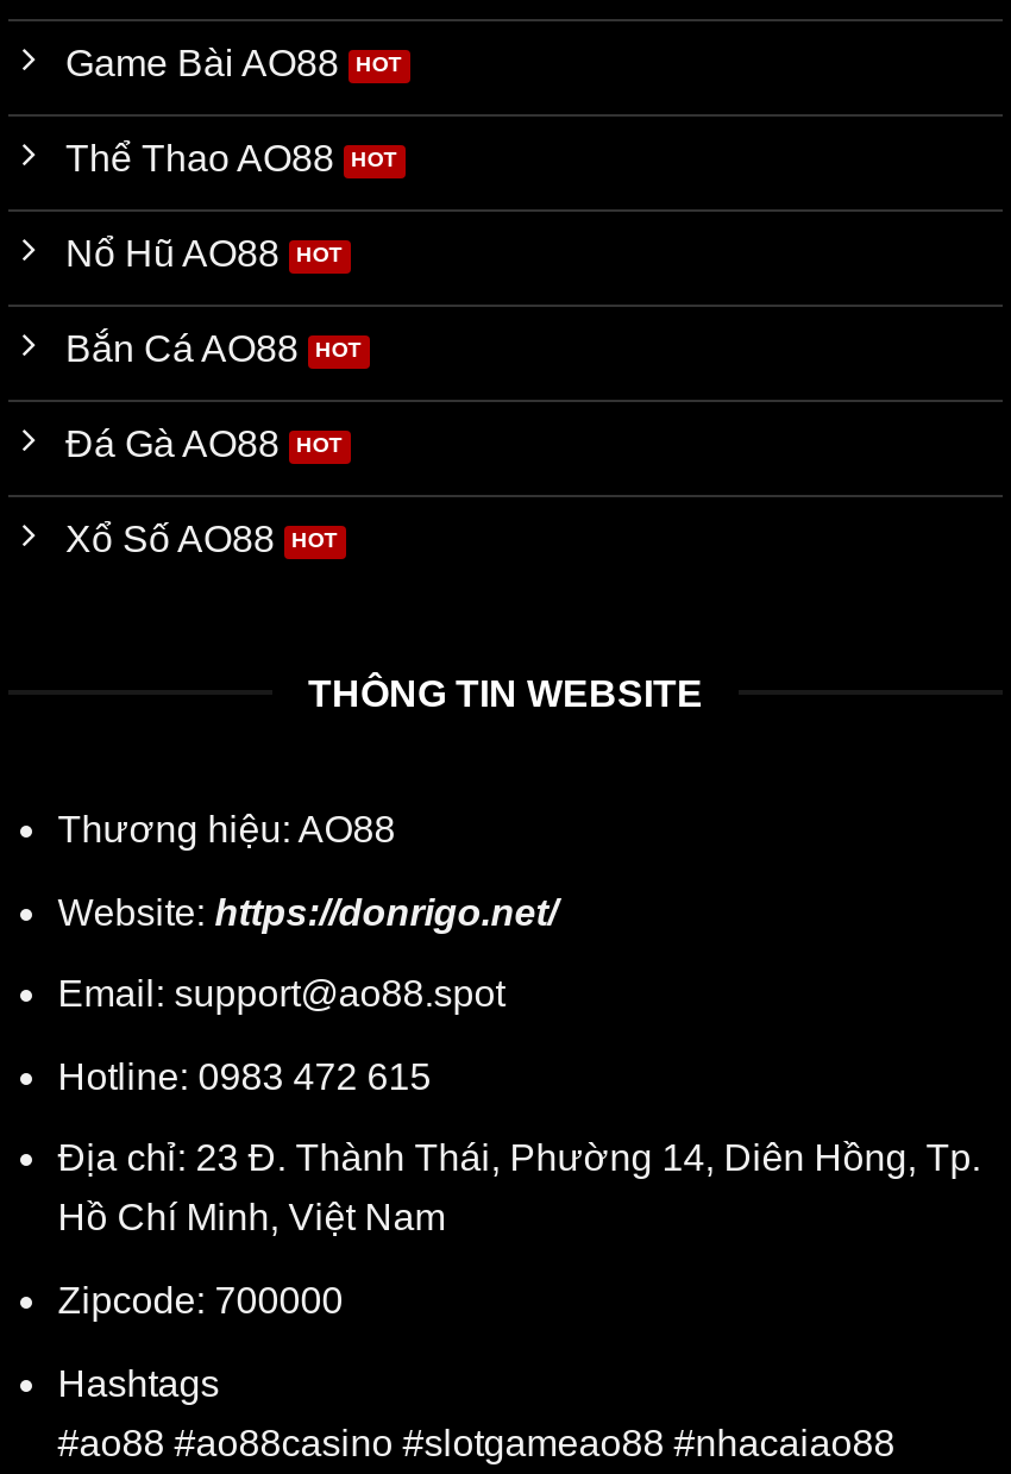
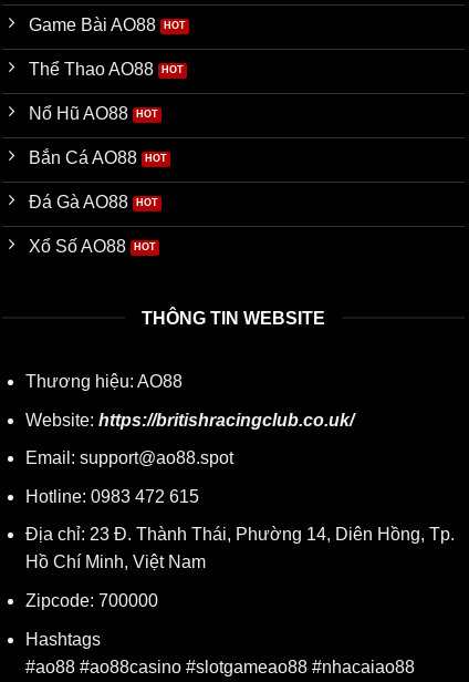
- Website: https://donrigo.net/
+ Website: https://britishracingclub.co.uk/
